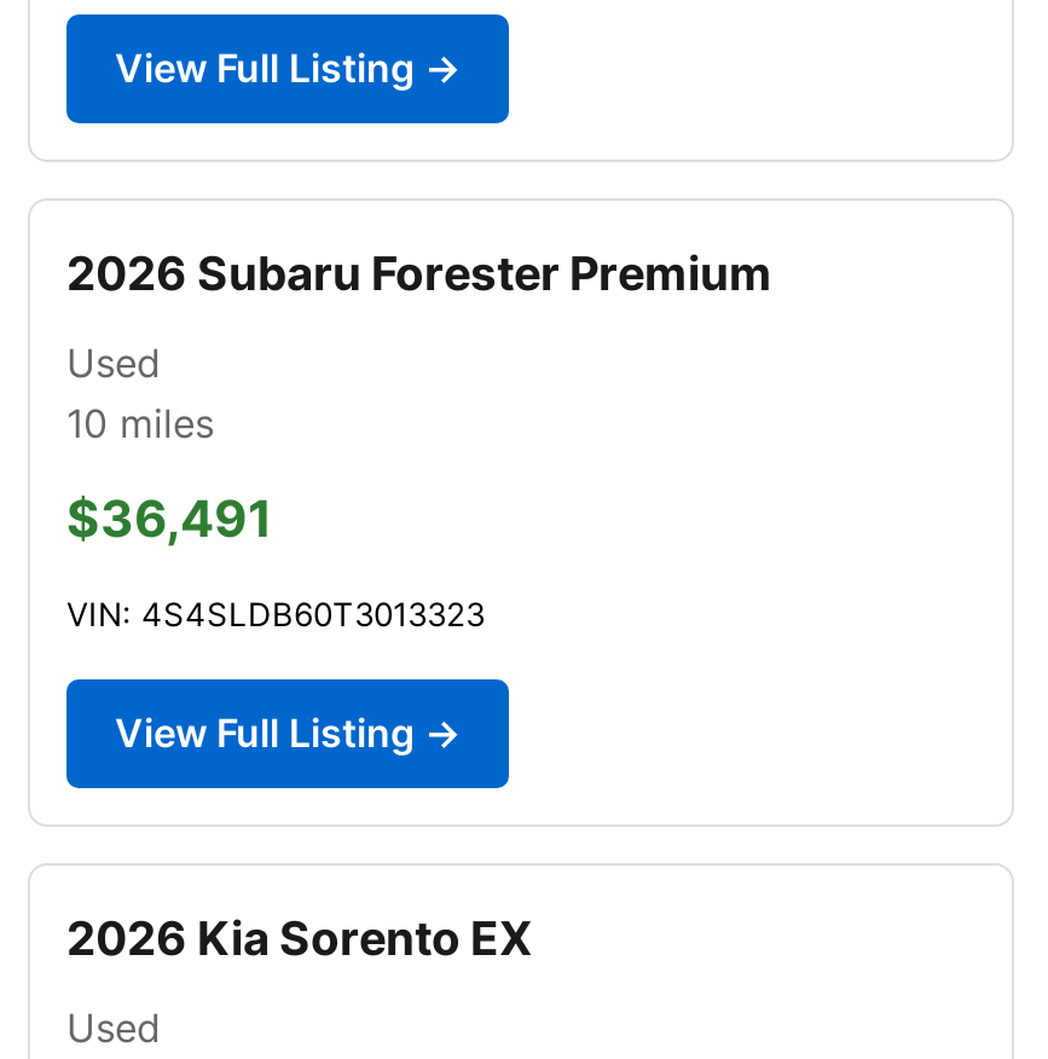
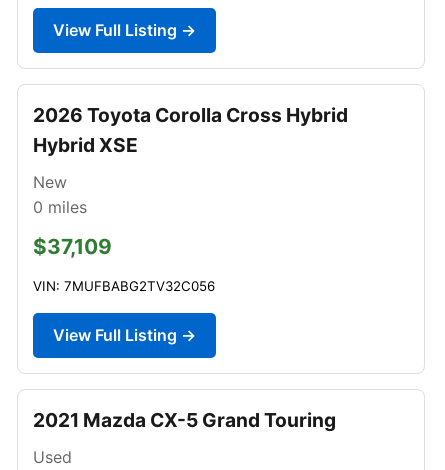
- 2026 Subaru Forester Premium
+ 2026 Toyota Corolla Cross Hybrid
+ Hybrid XSE

- Used
- 10 miles
+ New
+ 0 miles

- $36,491
+ $37,109

- VIN: 4S4SLDB60T3013323
+ VIN: 7MUFBABG2TV32C056

- 2026 Kia Sorento EX
+ 2021 Mazda CX-5 Grand Touring
